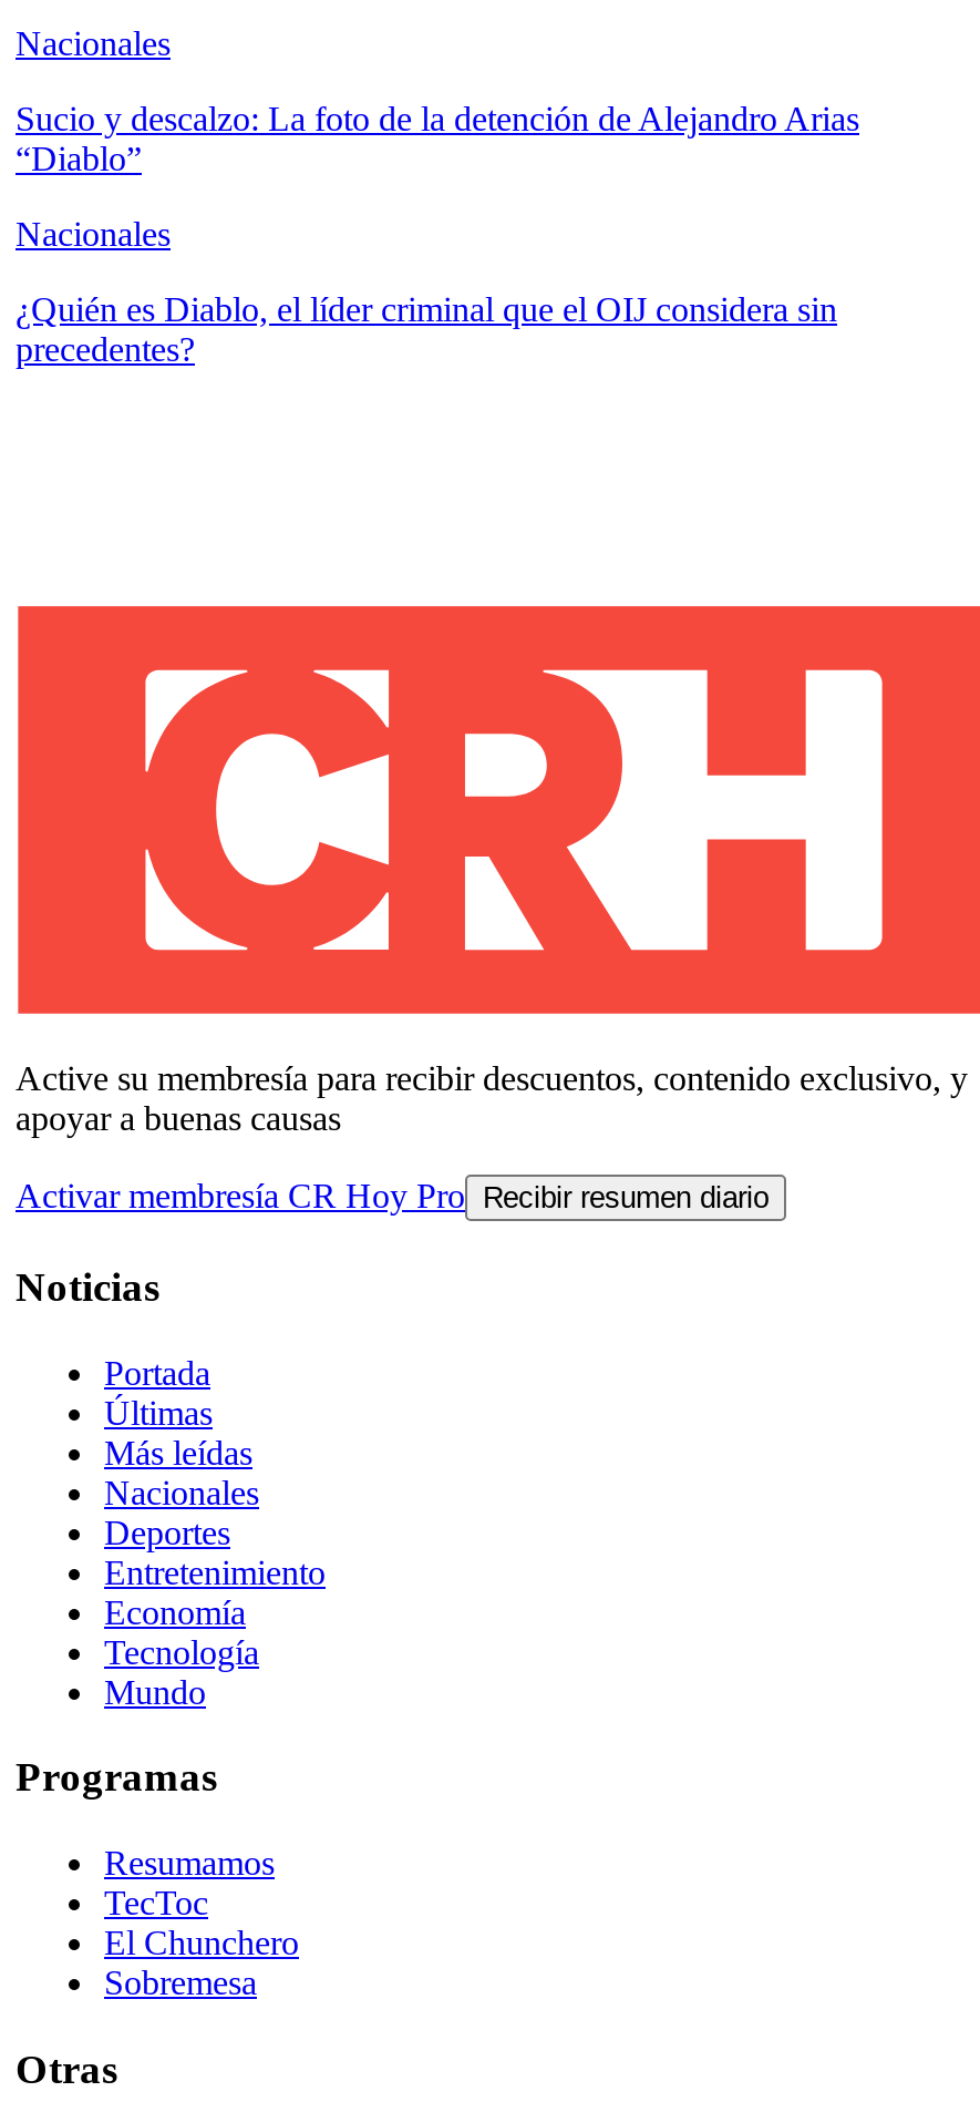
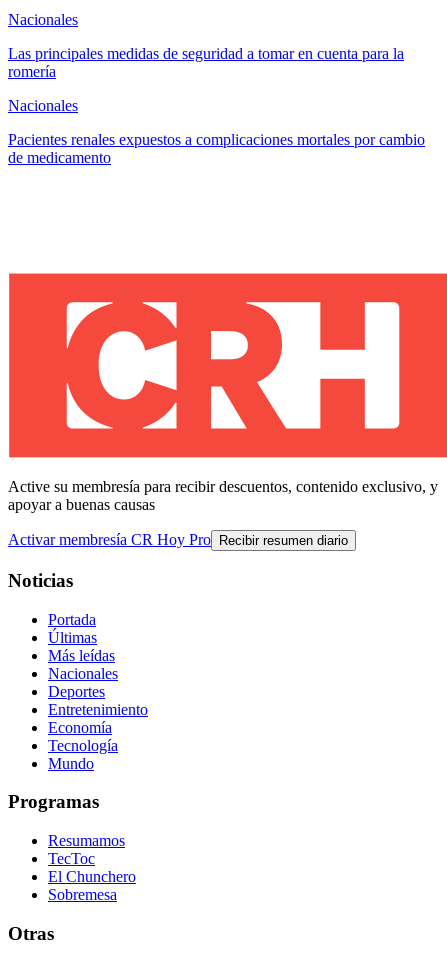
- Sucio y descalzo: La foto de la detención de Alejandro Arias
- “Diablo”
+ Las principales medidas de seguridad a tomar en cuenta para la
+ romería

- ¿Quién es Diablo, el líder criminal que el OIJ considera sin
- precedentes?
+ Pacientes renales expuestos a complicaciones mortales por cambio
+ de medicamento
